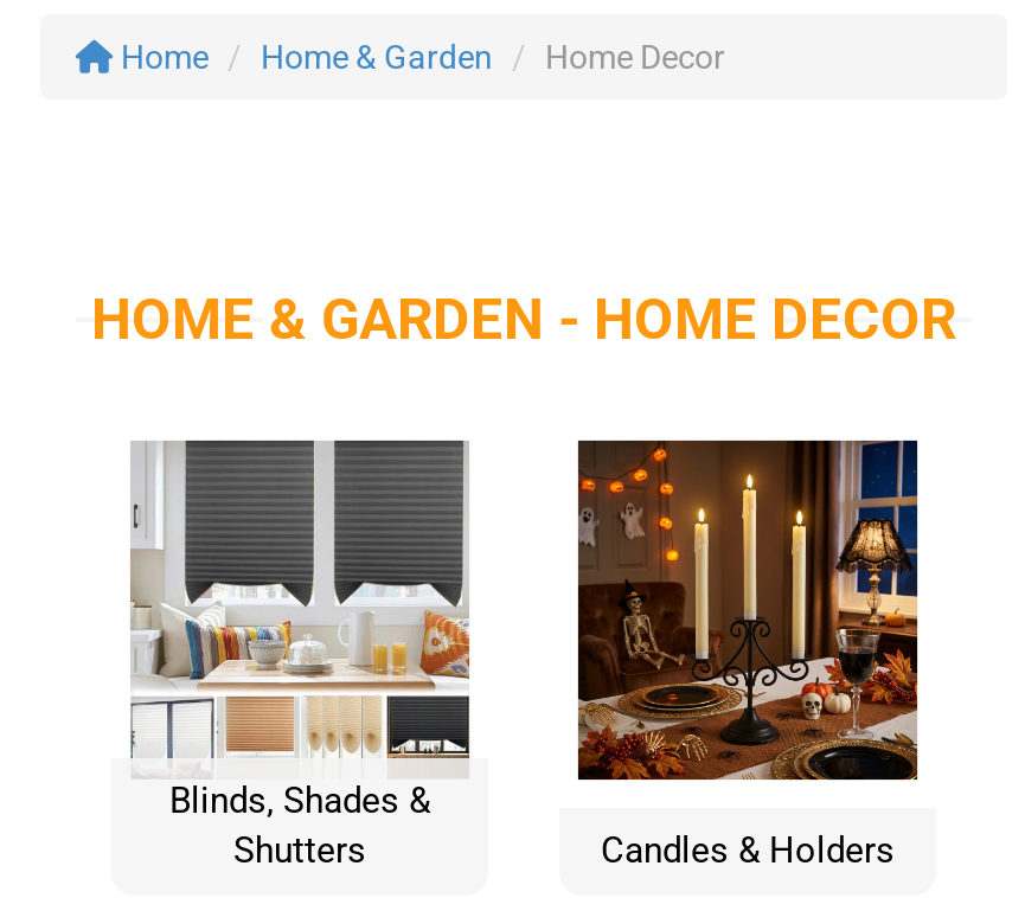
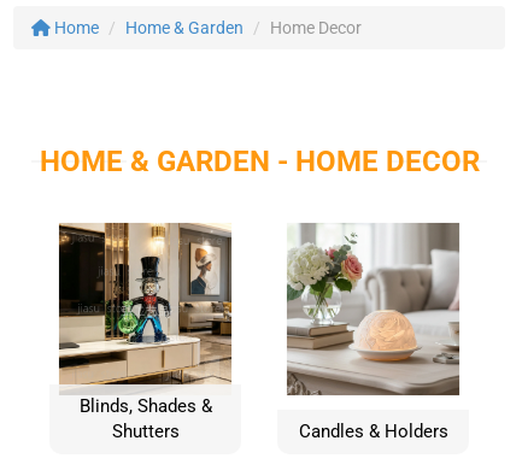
- [image]
+ [image]

- [image]
+ [image]
